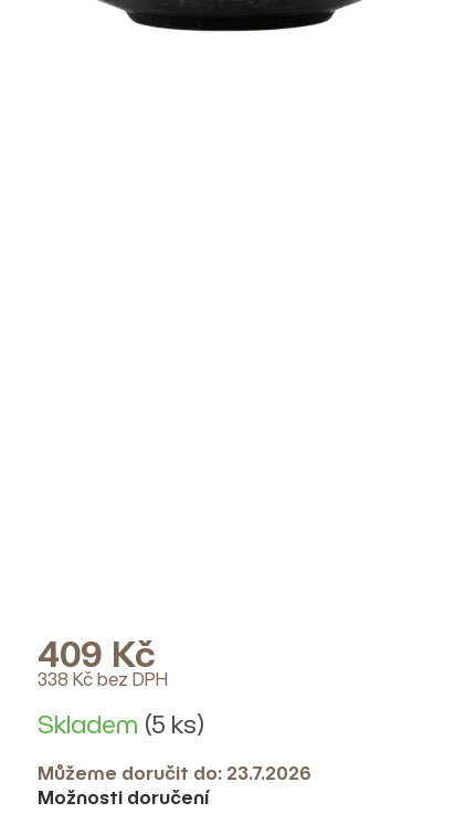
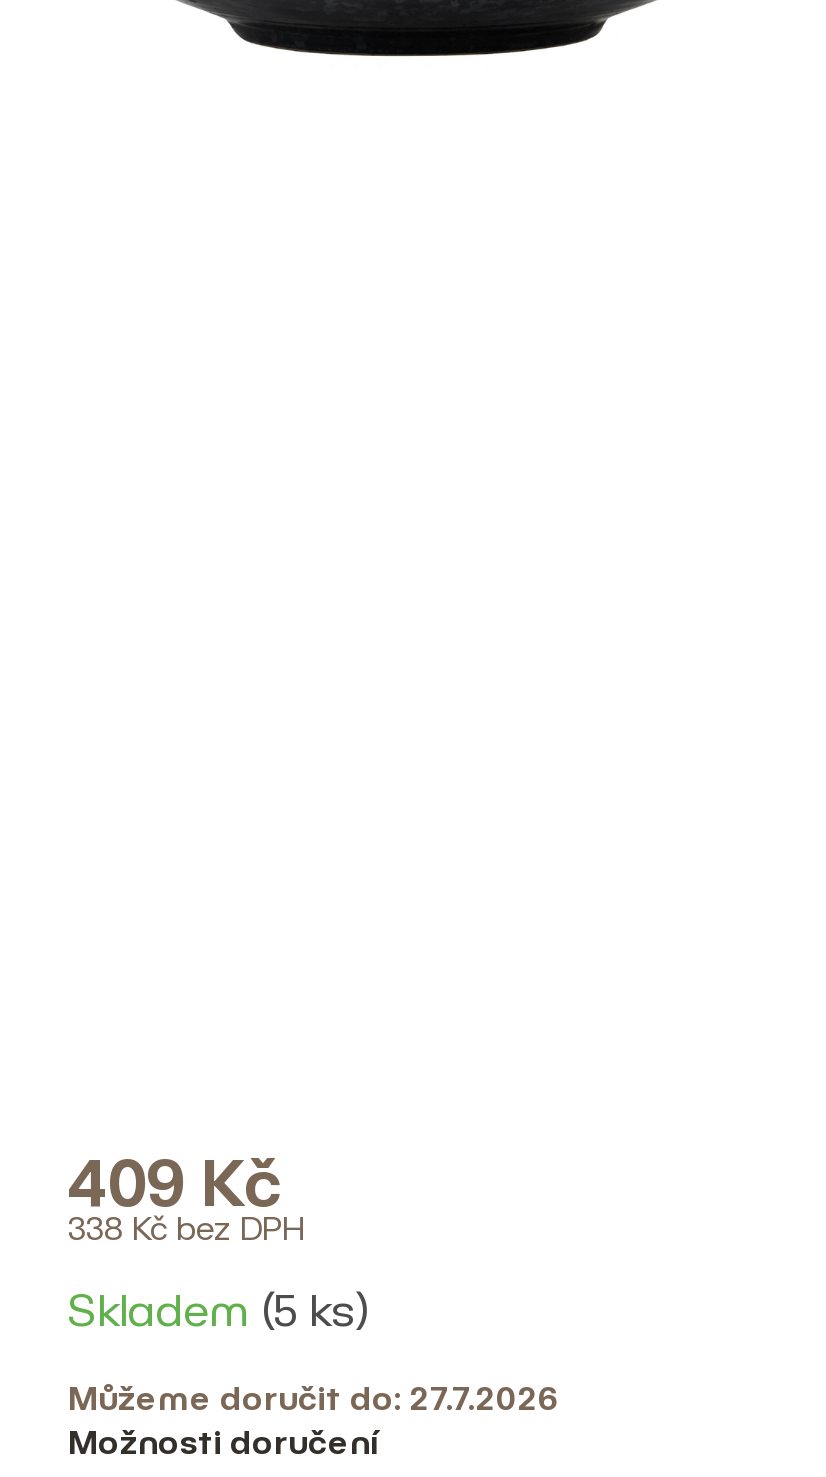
- Můžeme doručit do: 23.7.2026
+ Můžeme doručit do: 27.7.2026
